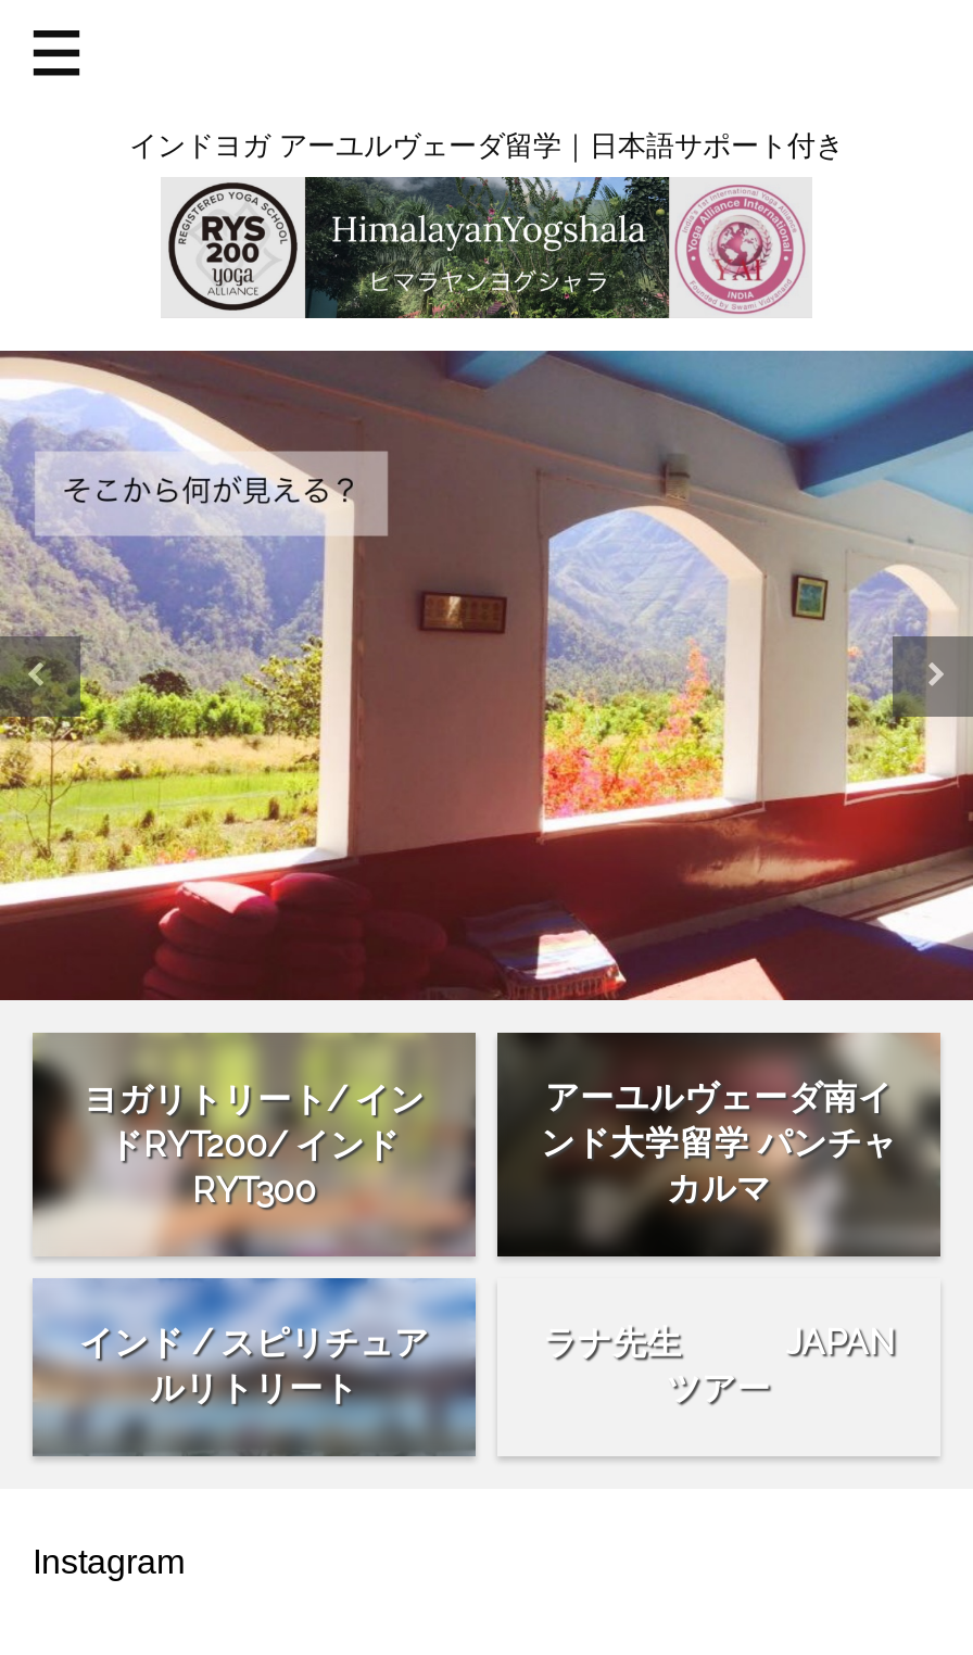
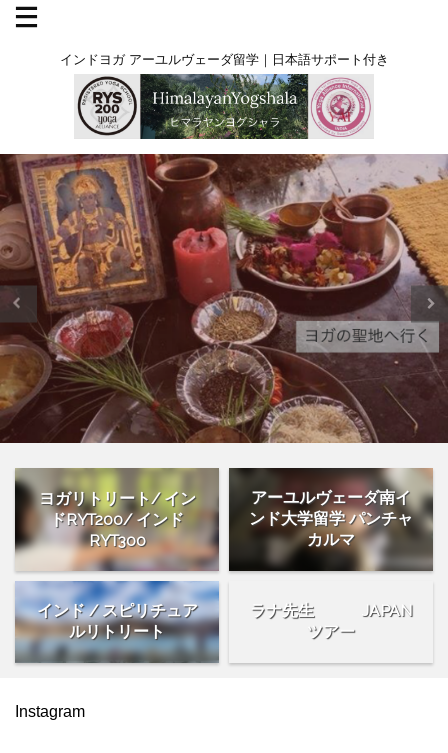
- [image]
+ [image]
